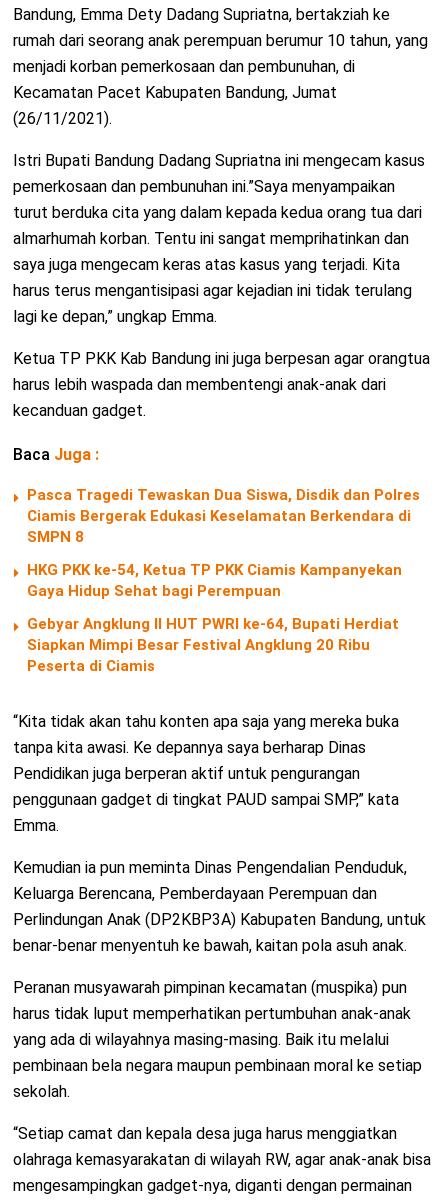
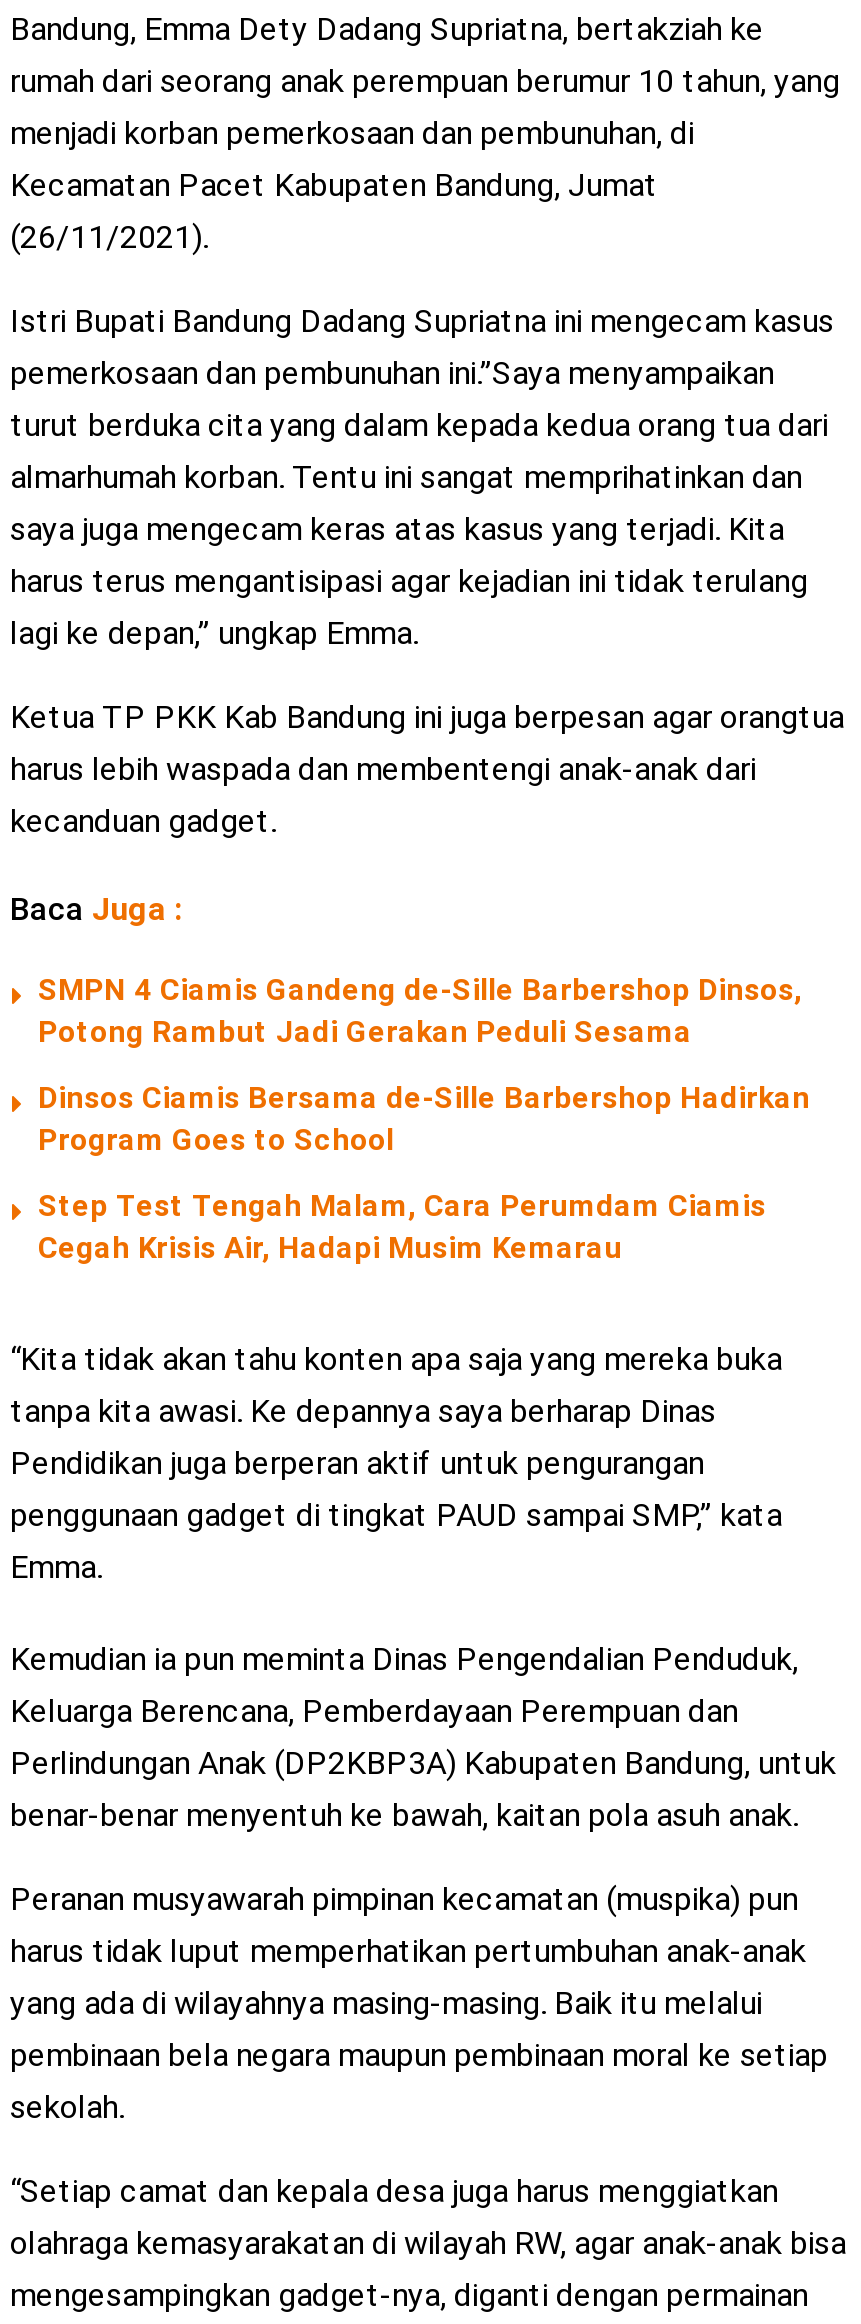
- Pasca Tragedi Tewaskan Dua Siswa, Disdik dan Polres
- Ciamis Bergerak Edukasi Keselamatan Berkendara di
- SMPN 8
+ SMPN 4 Ciamis Gandeng de-Sille Barbershop Dinsos,
+ Potong Rambut Jadi Gerakan Peduli Sesama

- HKG PKK ke-54, Ketua TP PKK Ciamis Kampanyekan
- Gaya Hidup Sehat bagi Perempuan
+ Dinsos Ciamis Bersama de-Sille Barbershop Hadirkan
+ Program Goes to School

- Gebyar Angklung II HUT PWRI ke-64, Bupati Herdiat
- Siapkan Mimpi Besar Festival Angklung 20 Ribu
- Peserta di Ciamis
+ Step Test Tengah Malam, Cara Perumdam Ciamis
+ Cegah Krisis Air, Hadapi Musim Kemarau
